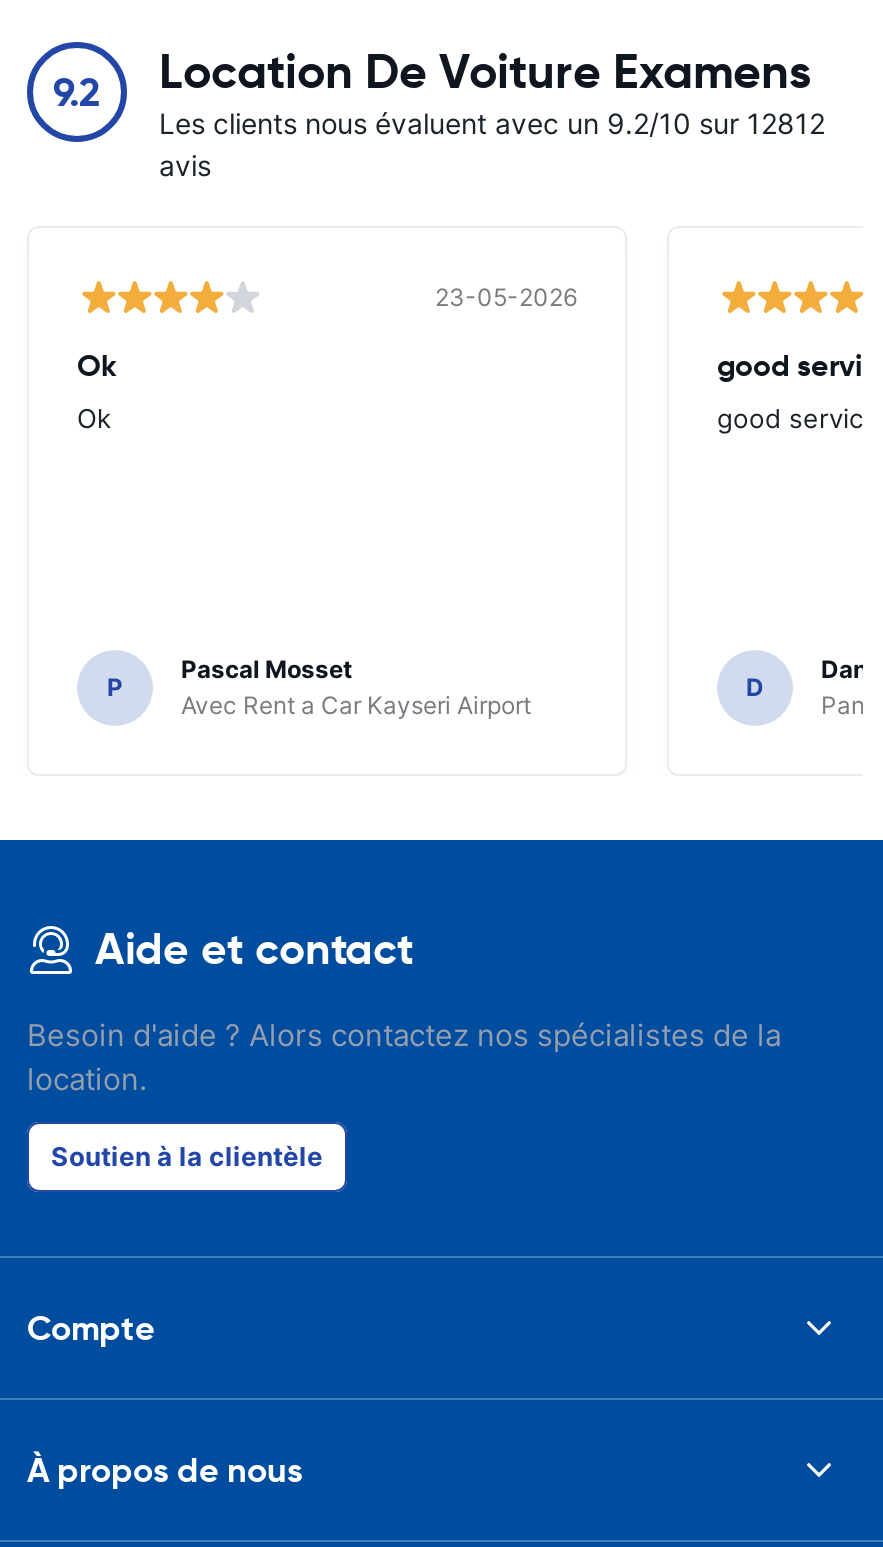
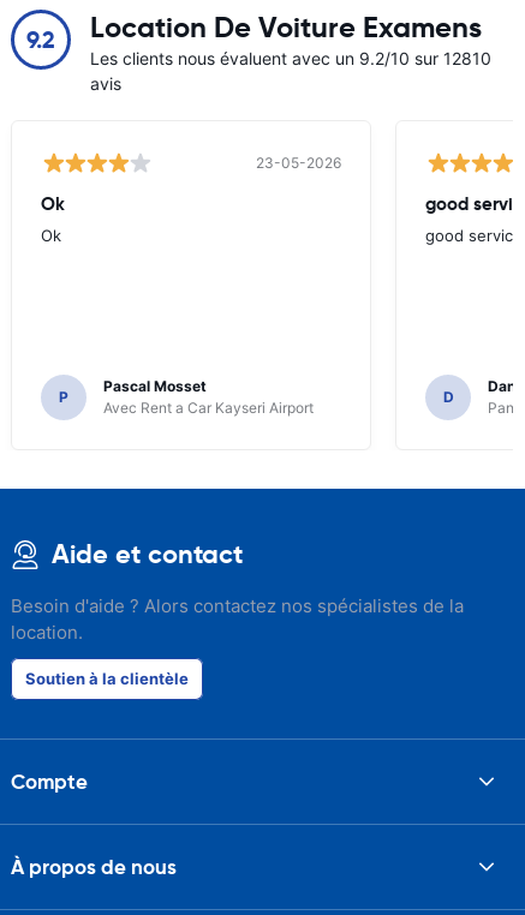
- Les clients nous évaluent avec un 9.2/10 sur 12812
+ Les clients nous évaluent avec un 9.2/10 sur 12810
